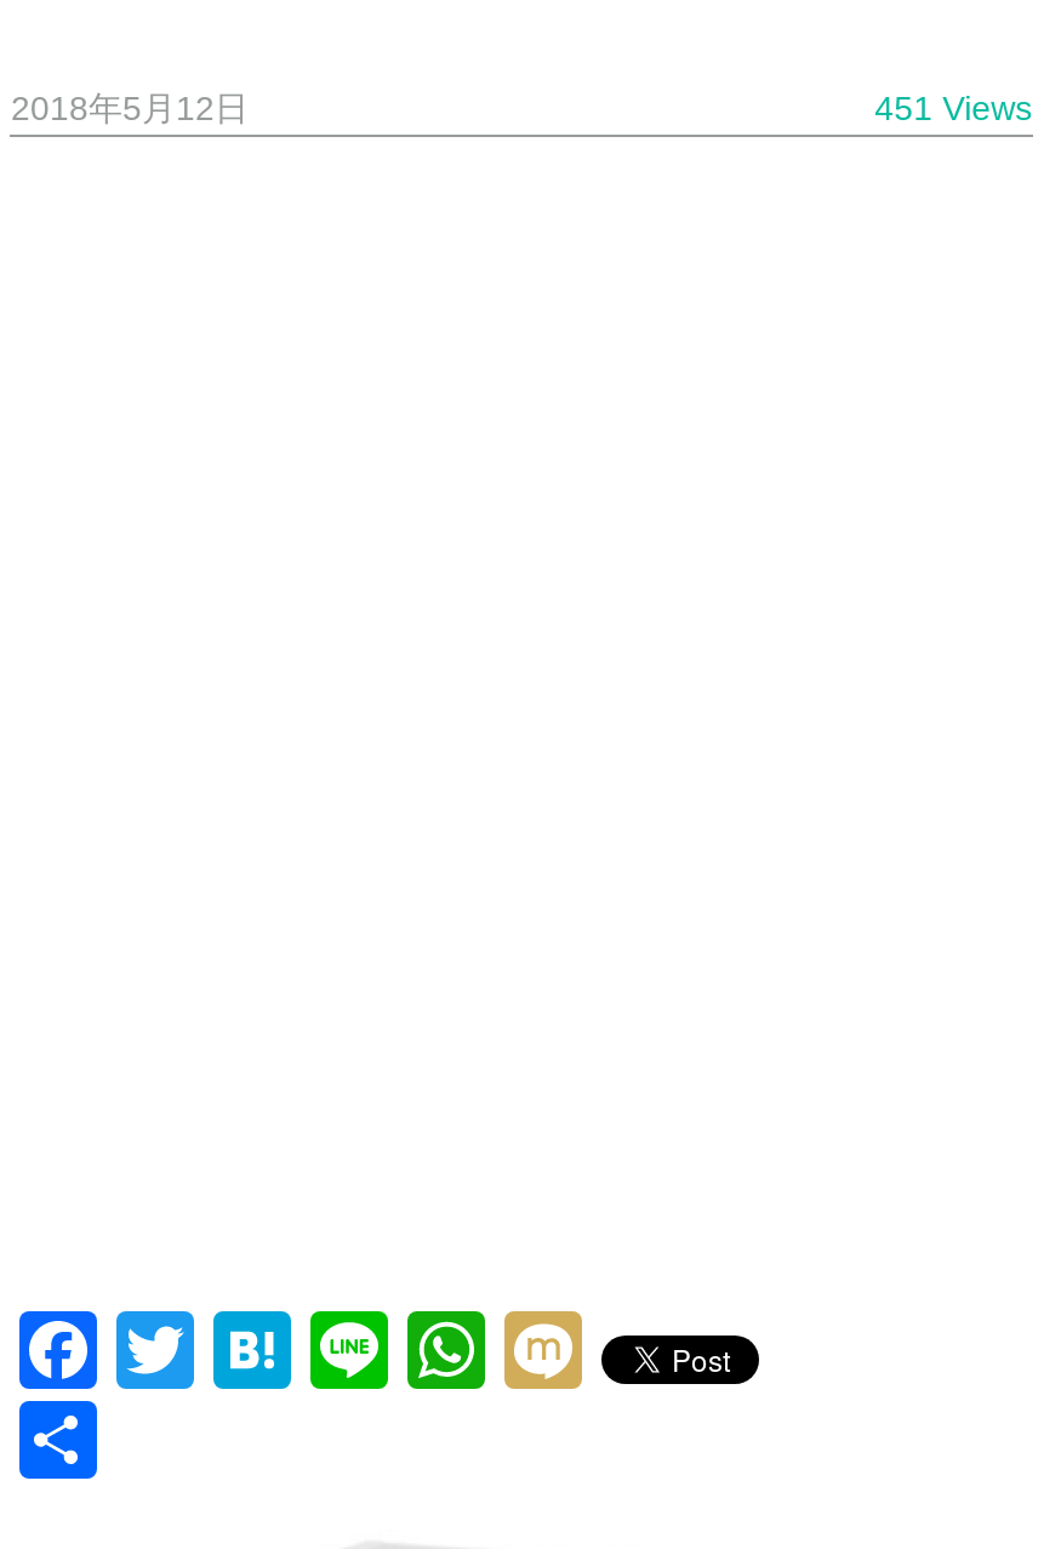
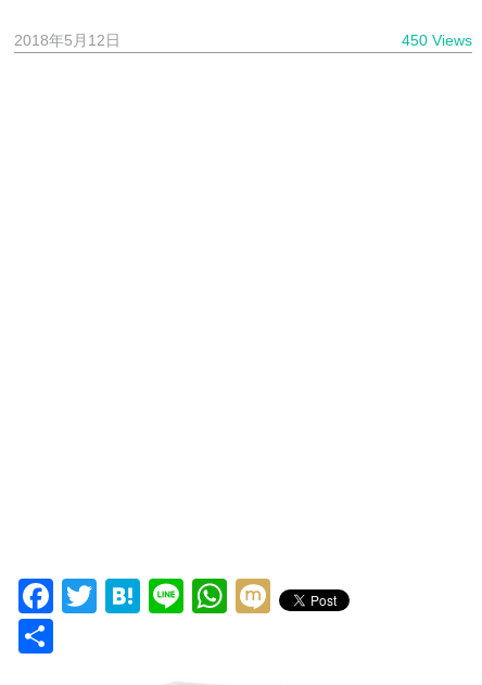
- 451 Views
+ 450 Views
